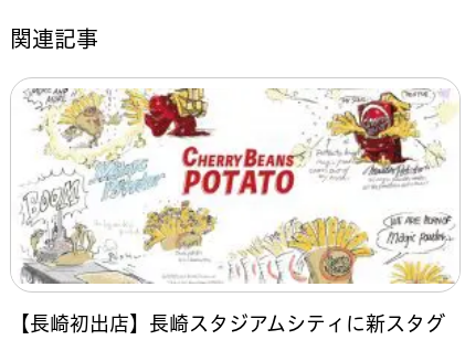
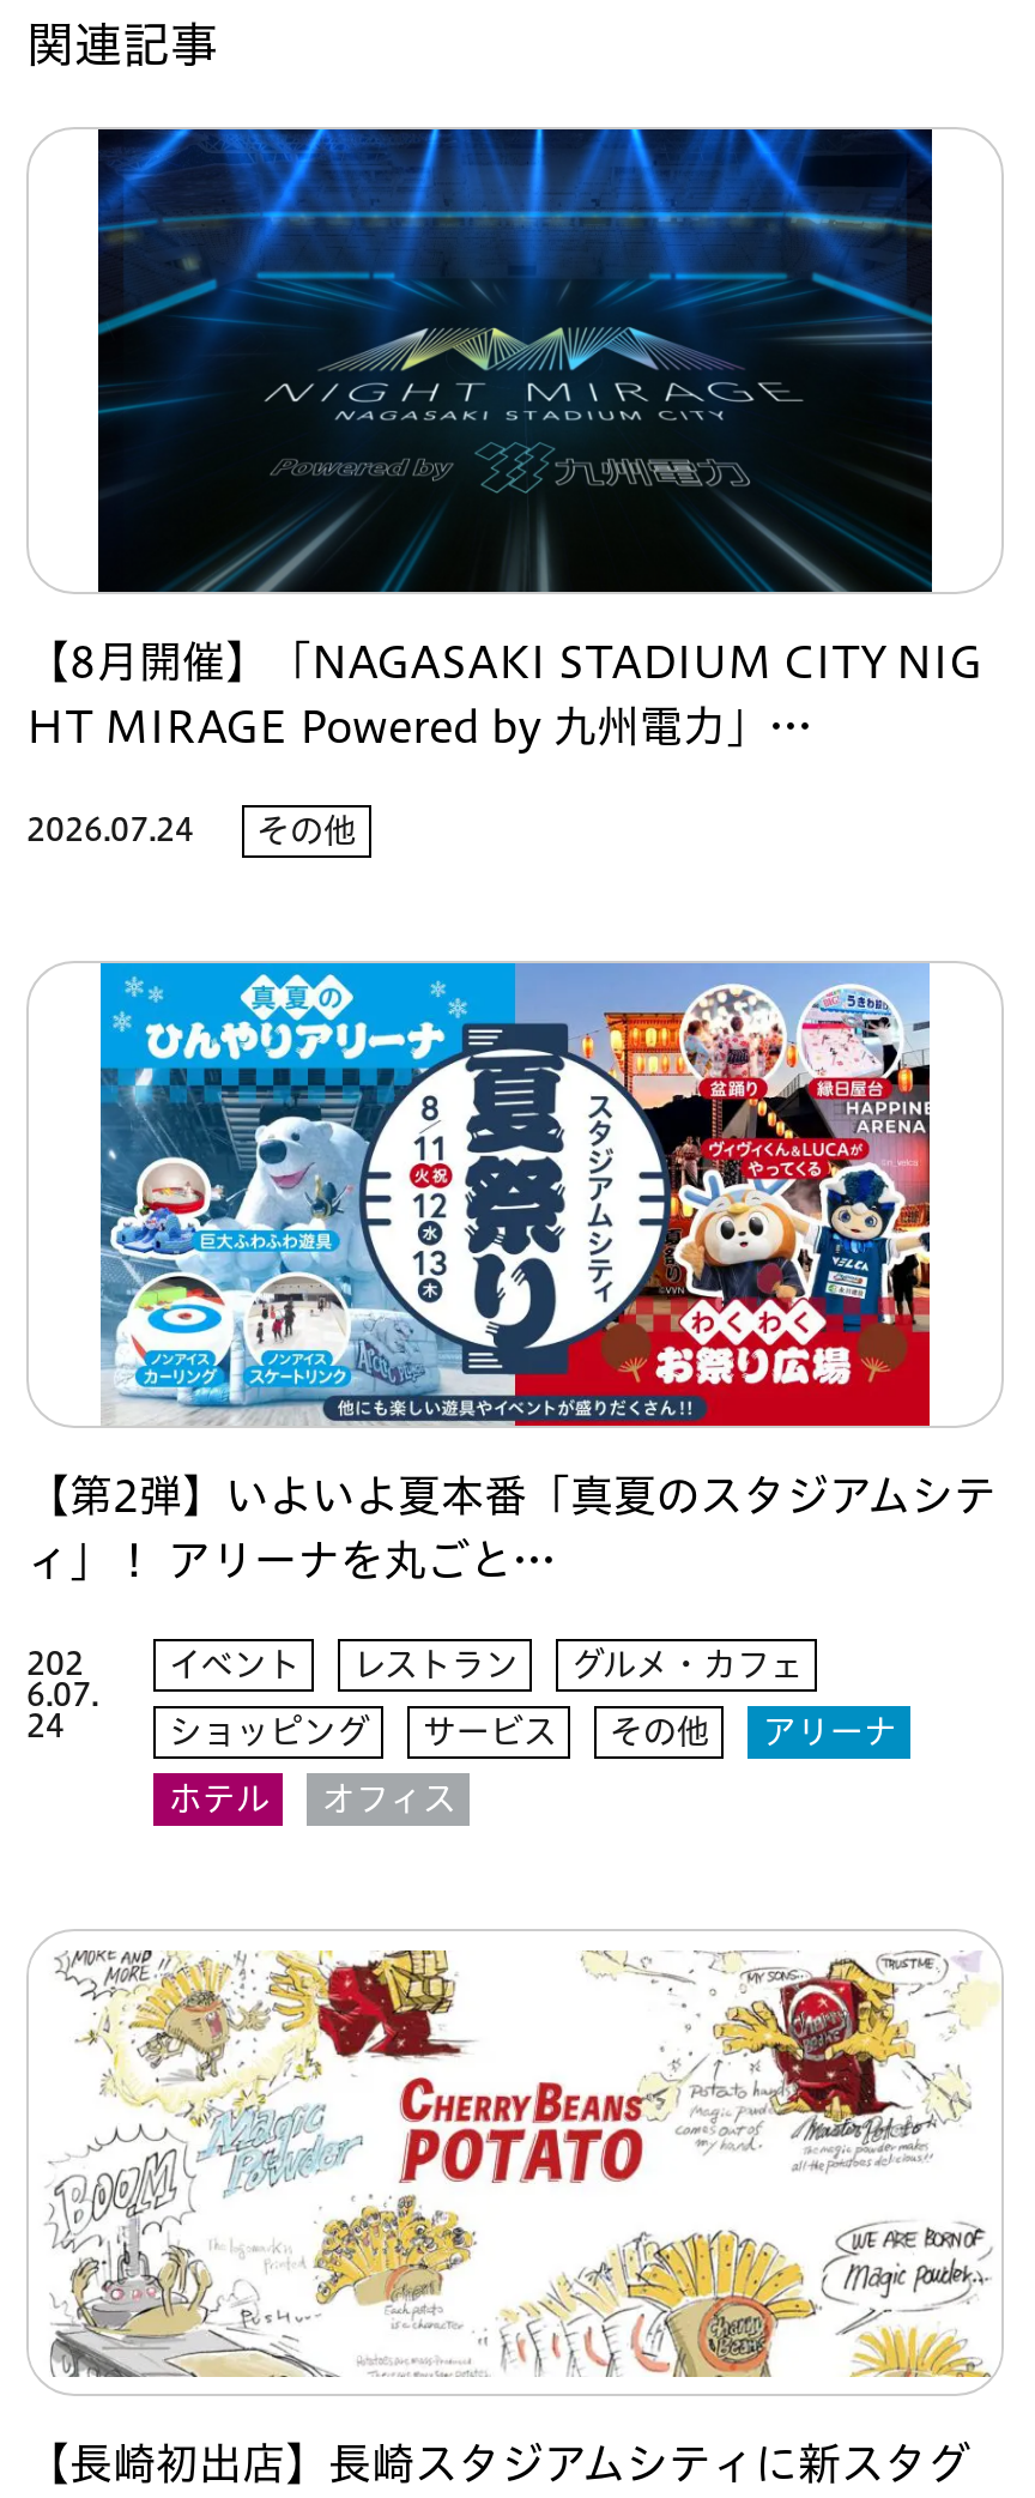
+ [image]
+ 【8月開催】「NAGASAKI STADIUM CITY NIG
+ HT MIRAGE Powered by 九州電力」…
+ 2026.07.24
+ その他

+ [image]
+ 【第2弾】いよいよ夏本番「真夏のスタジアムシテ
+ ィ」！ アリーナを丸ごと…
+ 202
+ 6.07.
+ 24

+ イベント
+ レストラン
+ グルメ・カフェ
+ ショッピング
+ サービス
+ その他
+ アリーナ
+ ホテル
+ オフィス
